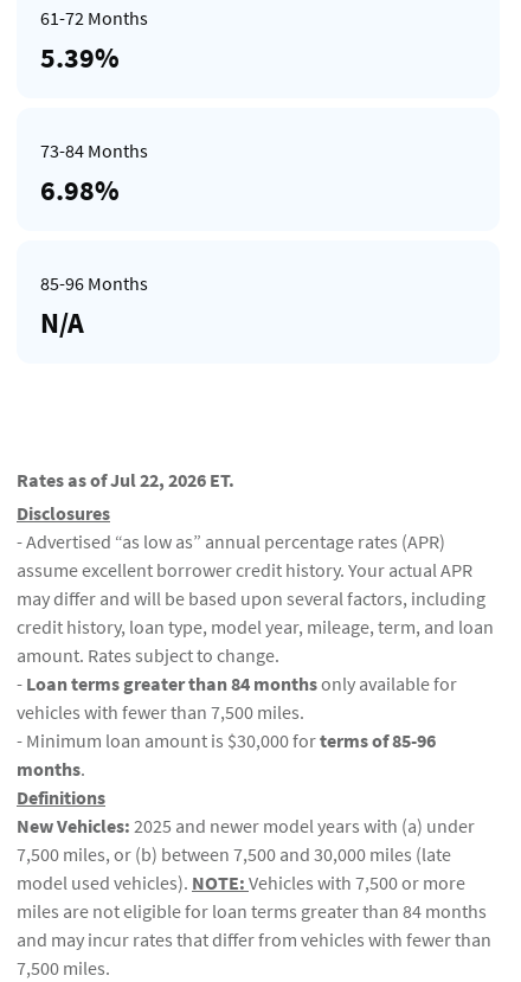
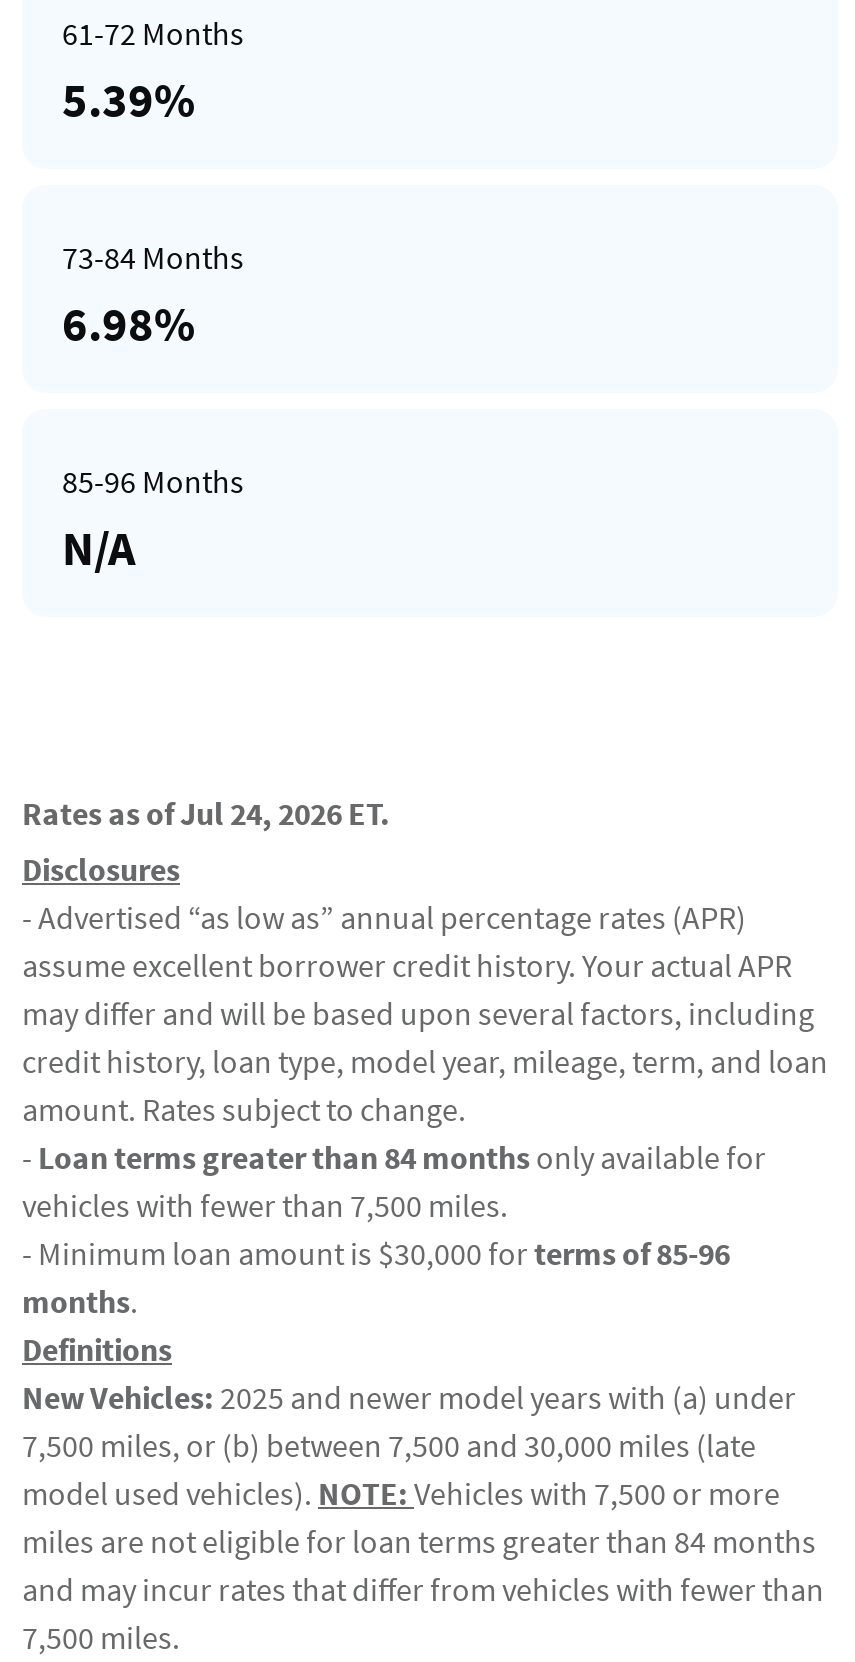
- Rates as of Jul 22, 2026 ET.
+ Rates as of Jul 24, 2026 ET.
